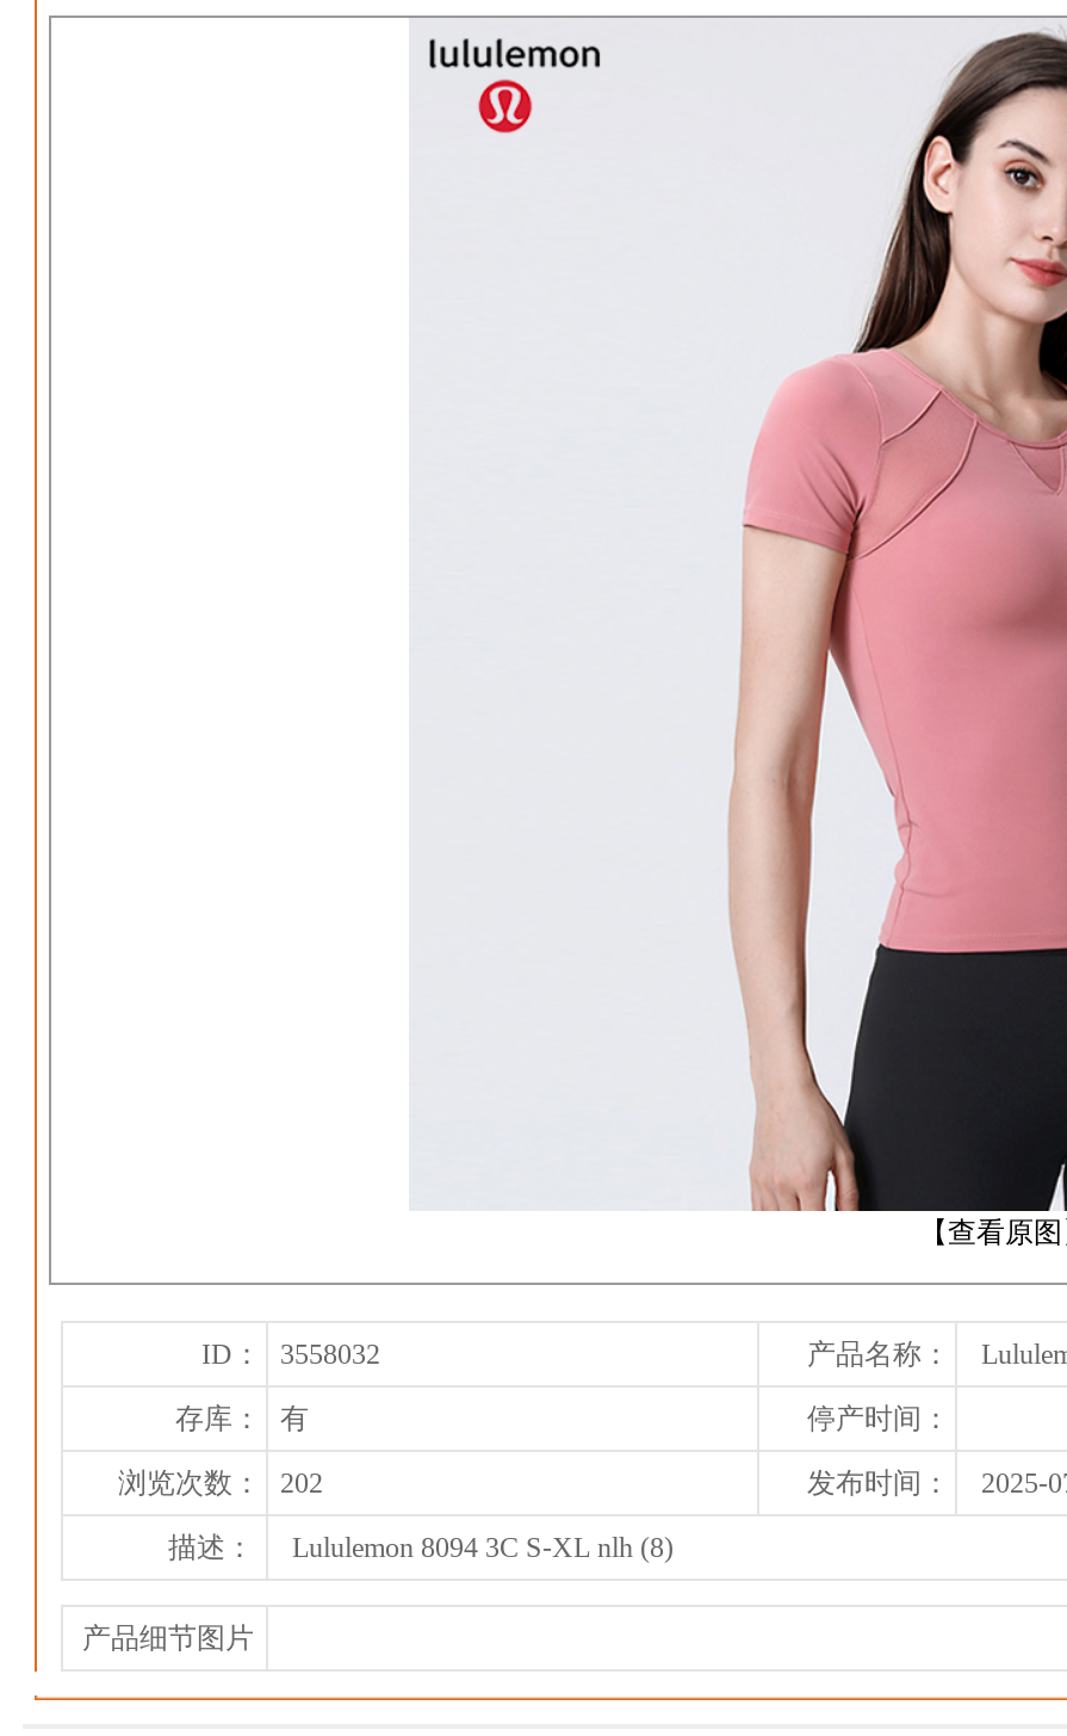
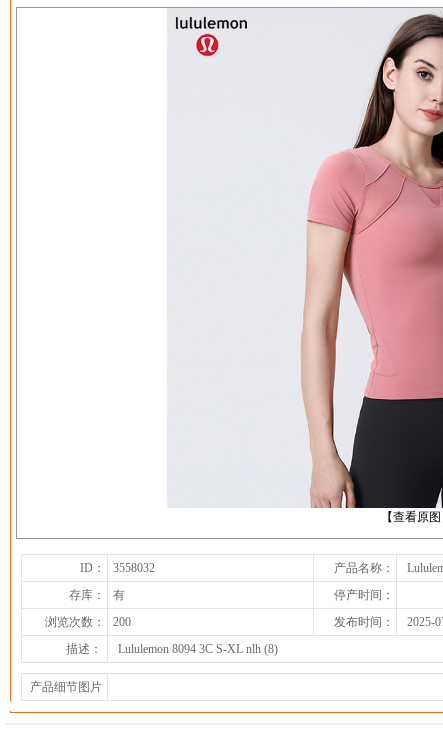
- 浏览次数： 202
+ 浏览次数： 200
